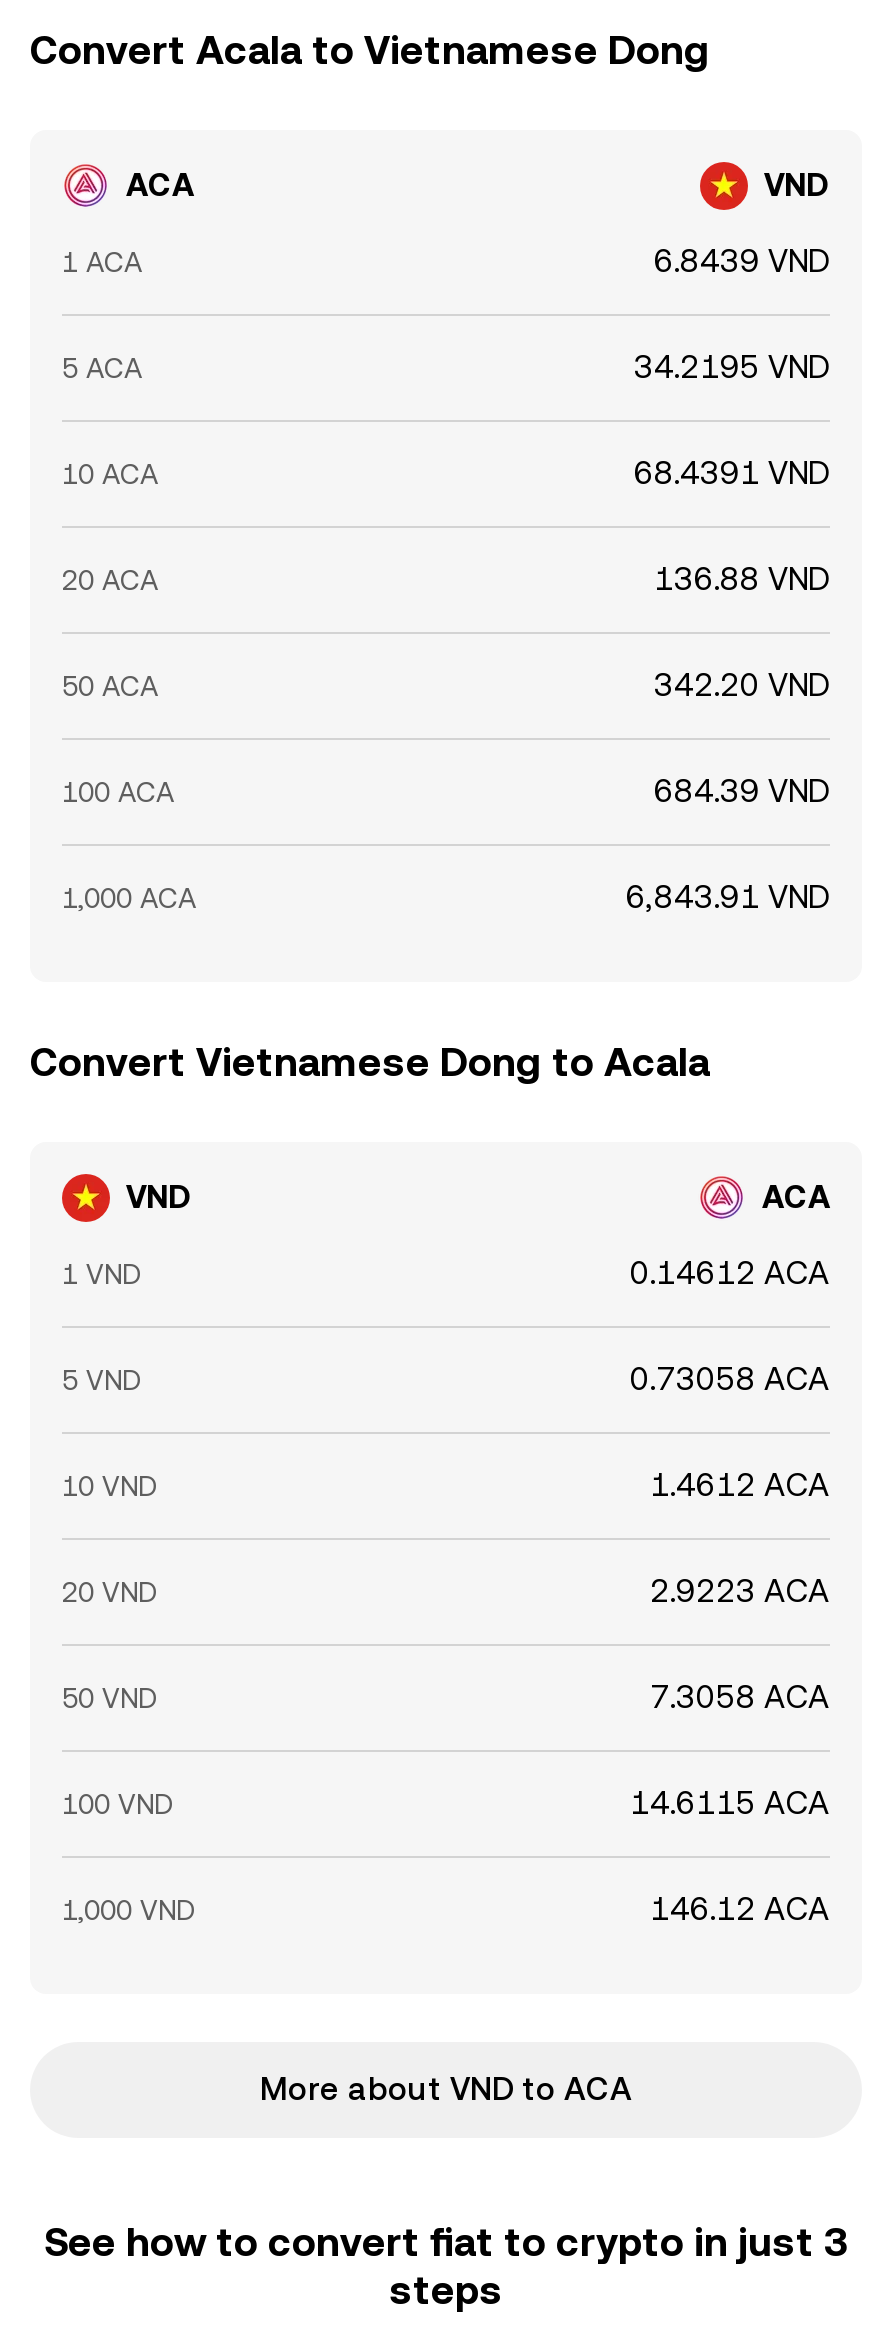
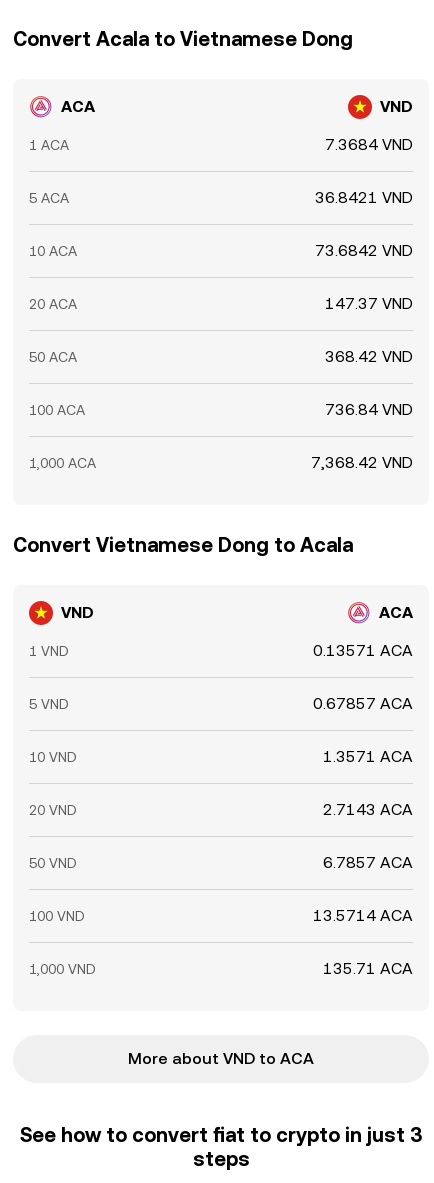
- 6.8439 VND
+ 7.3684 VND

- 34.2195 VND
+ 36.8421 VND

- 68.4391 VND
+ 73.6842 VND

- 136.88 VND
+ 147.37 VND

- 342.20 VND
+ 368.42 VND

- 684.39 VND
+ 736.84 VND

- 6,843.91 VND
+ 7,368.42 VND

- 0.14612 ACA
+ 0.13571 ACA

- 0.73058 ACA
+ 0.67857 ACA

- 1.4612 ACA
+ 1.3571 ACA

- 2.9223 ACA
+ 2.7143 ACA

- 7.3058 ACA
+ 6.7857 ACA

- 14.6115 ACA
+ 13.5714 ACA

- 146.12 ACA
+ 135.71 ACA
